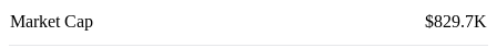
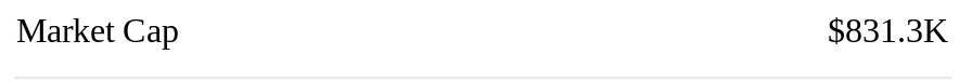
- $829.7K
+ $831.3K
